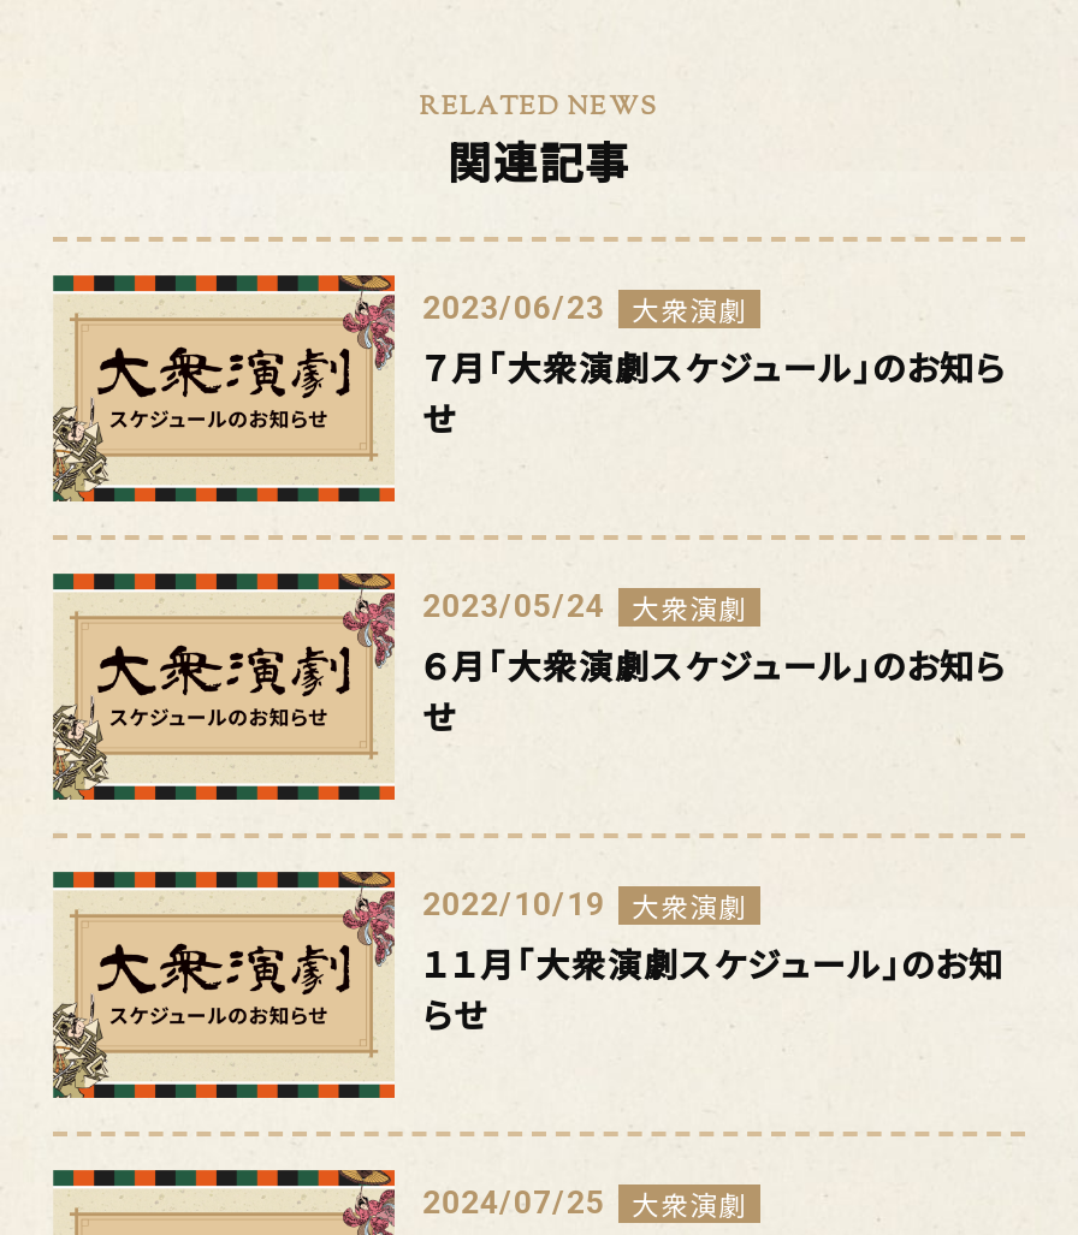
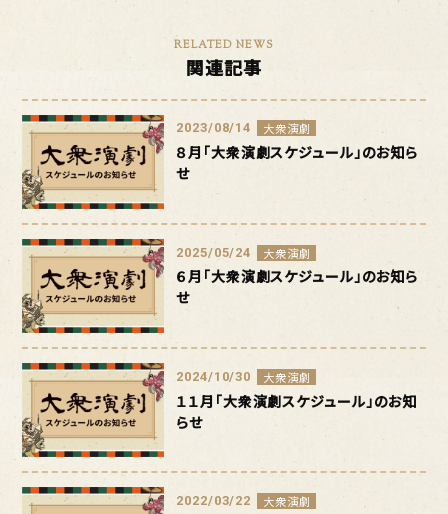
- 2023/06/23 大衆演劇
+ 2023/08/14 大衆演劇

- ７月「大衆演劇スケジュール」のお知ら
+ ８月「大衆演劇スケジュール」のお知ら

- 2023/05/24 大衆演劇
+ 2025/05/24 大衆演劇

- 2022/10/19 大衆演劇
+ 2024/10/30 大衆演劇

- 2024/07/25 大衆演劇
+ 2022/03/22 大衆演劇
